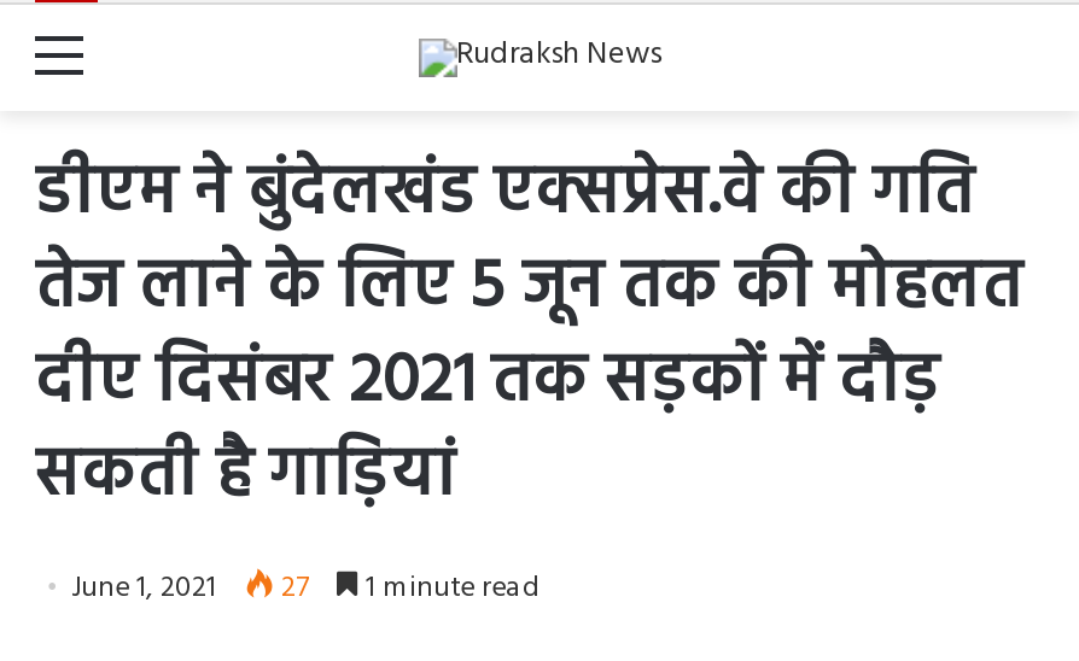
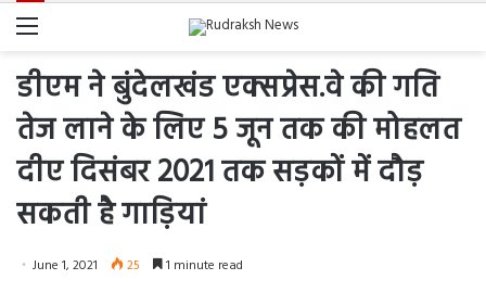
- June 1, 2021 27 1 minute read
+ June 1, 2021 25 1 minute read
